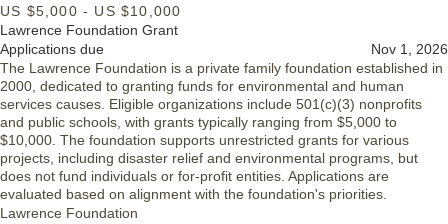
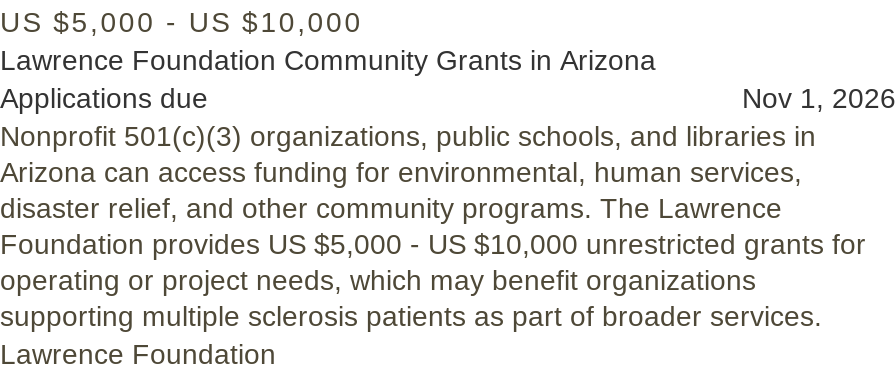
- Lawrence Foundation Grant
+ Lawrence Foundation Community Grants in Arizona

- The Lawrence Foundation is a private family foundation established in
- 2000, dedicated to granting funds for environmental and human
- services causes. Eligible organizations include 501(c)(3) nonprofits
- and public schools, with grants typically ranging from $5,000 to
- $10,000. The foundation supports unrestricted grants for various
- projects, including disaster relief and environmental programs, but
- does not fund individuals or for-profit entities. Applications are
- evaluated based on alignment with the foundation's priorities.
+ Nonprofit 501(c)(3) organizations, public schools, and libraries in
+ Arizona can access funding for environmental, human services,
+ disaster relief, and other community programs. The Lawrence
+ Foundation provides US $5,000 - US $10,000 unrestricted grants for
+ operating or project needs, which may benefit organizations
+ supporting multiple sclerosis patients as part of broader services.
